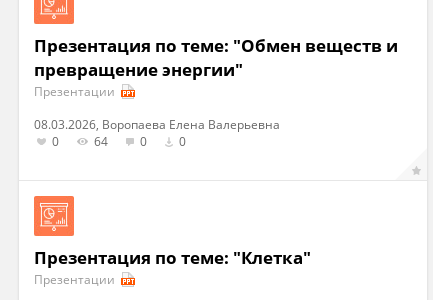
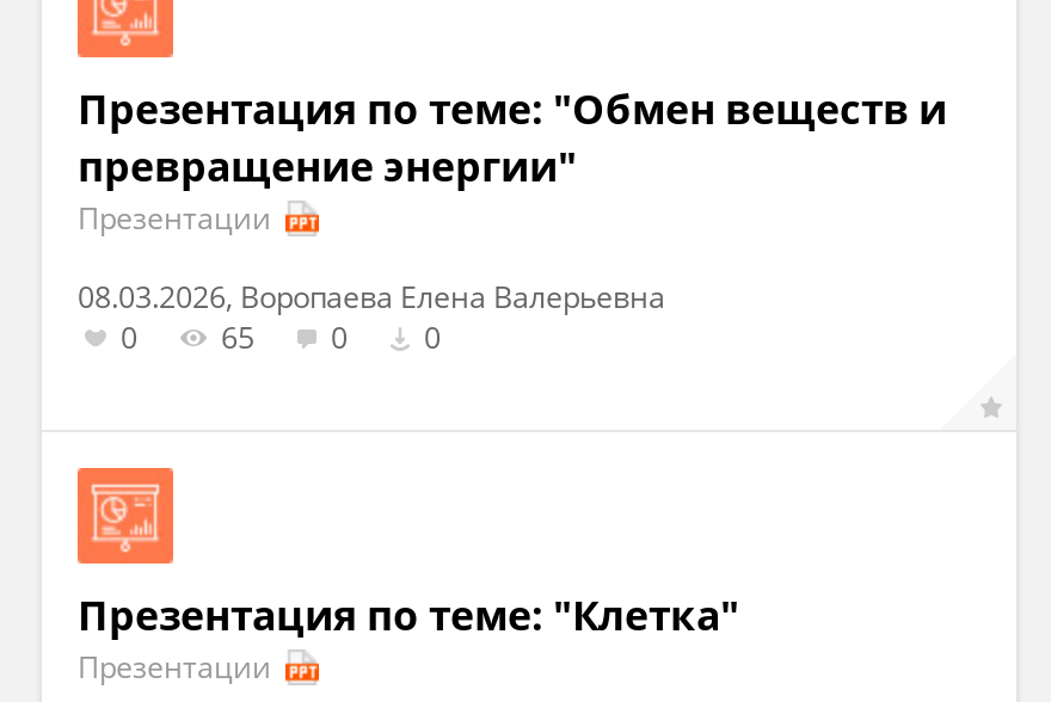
- 0 64 0 0
+ 0 65 0 0
